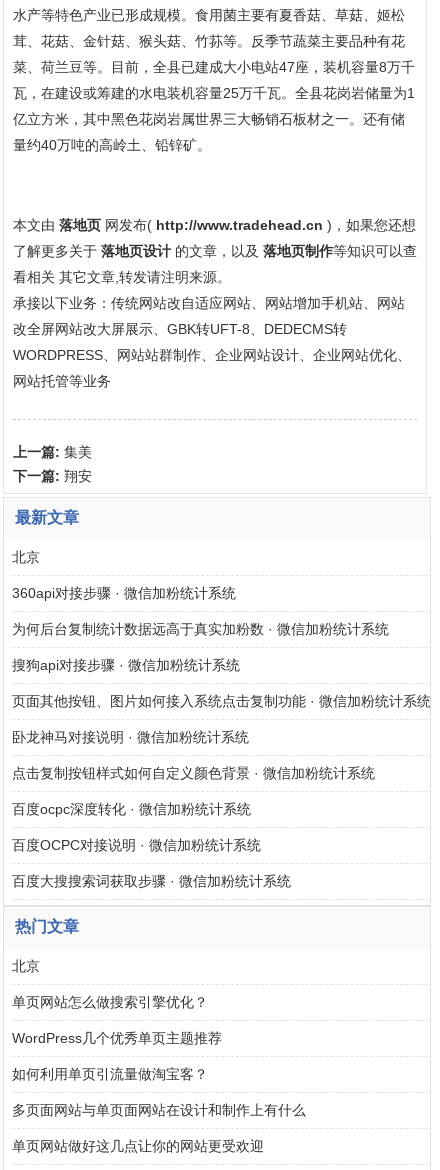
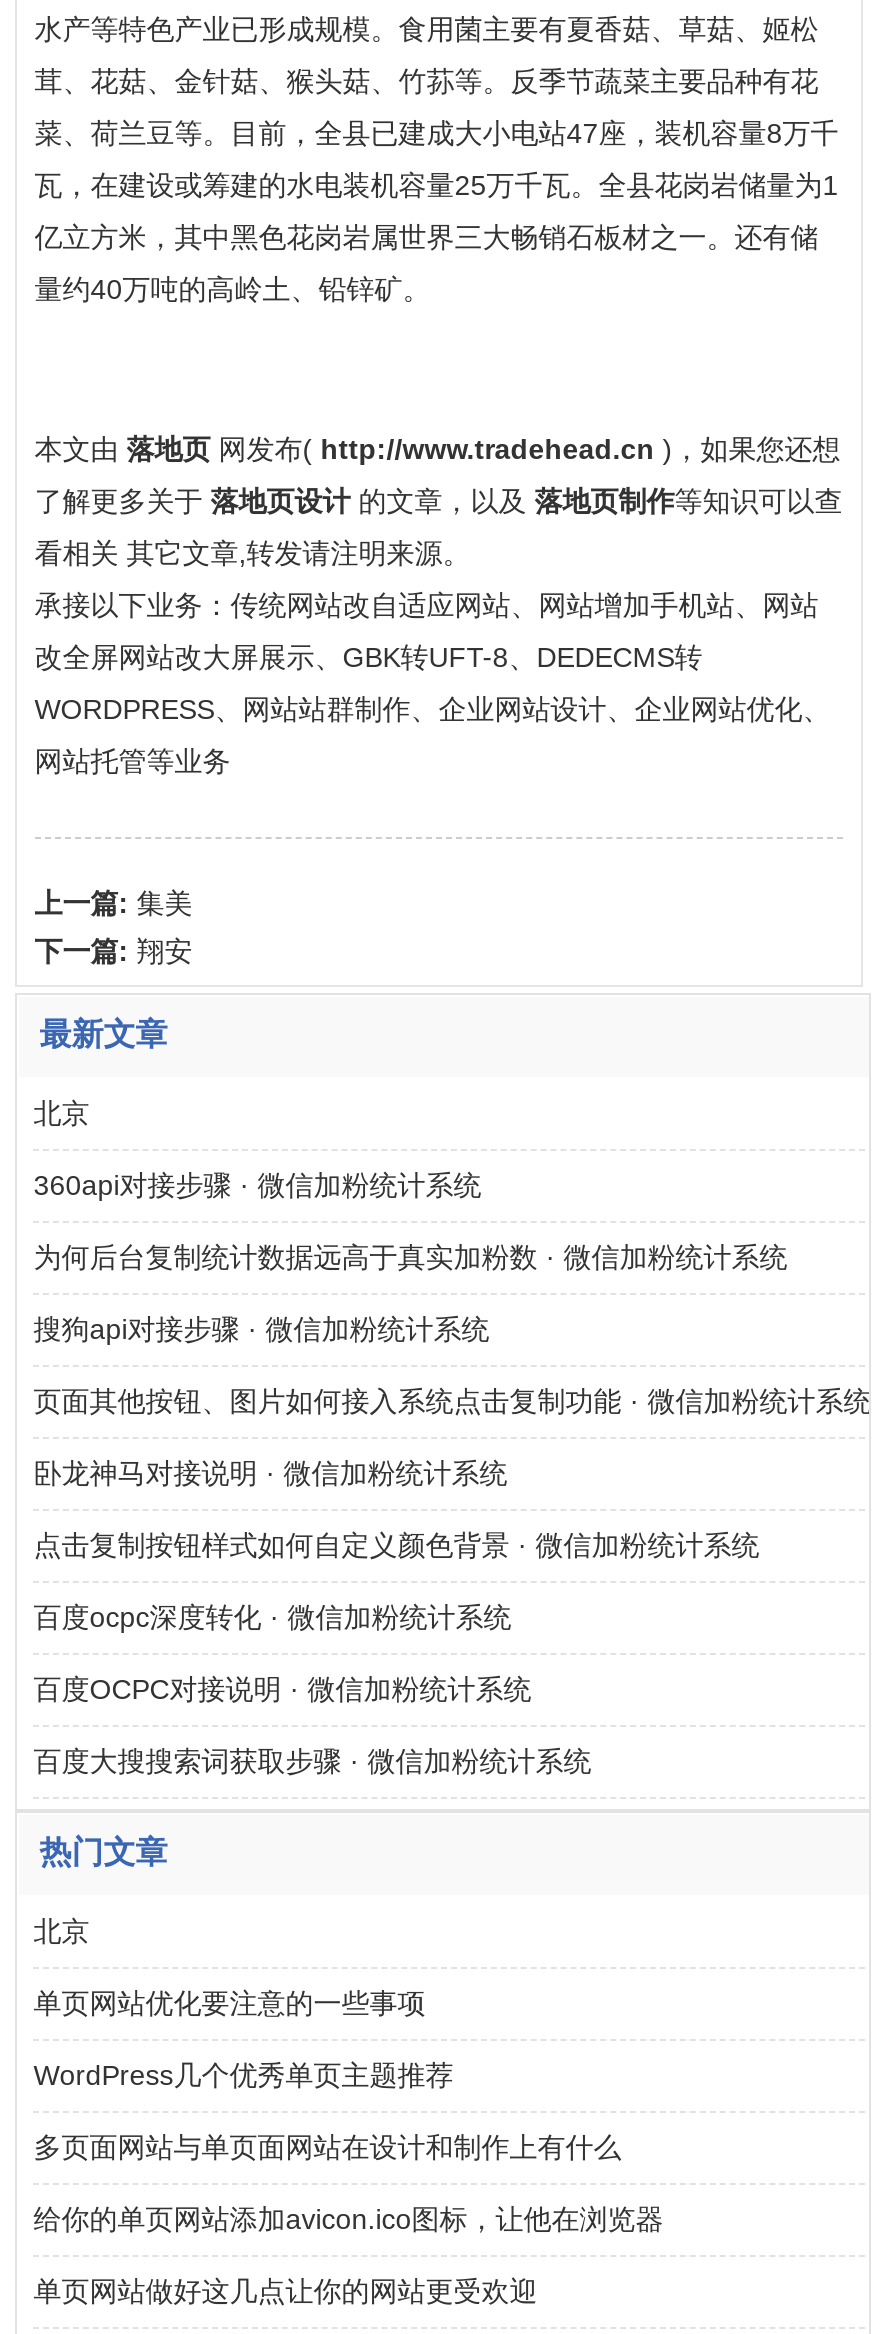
- 单页网站怎么做搜索引擎优化？
+ 单页网站优化要注意的一些事项

- 如何利用单页引流量做淘宝客？

moved up: 多页面网站与单页面网站在设计和制作上有什么

+ 给你的单页网站添加avicon.ico图标，让他在浏览器
